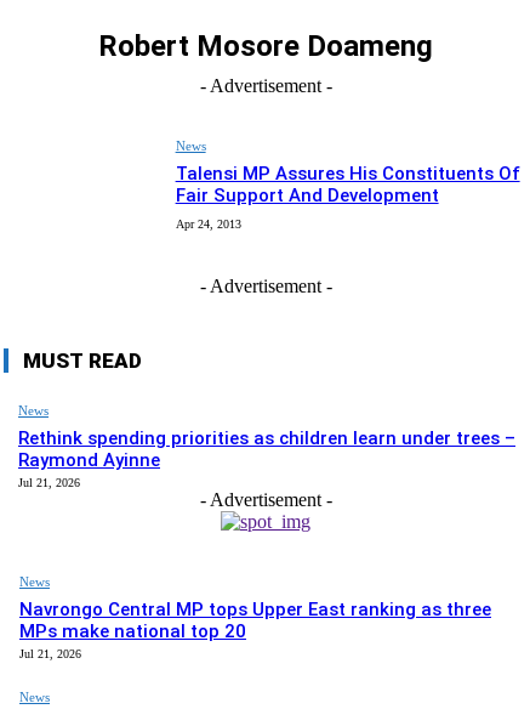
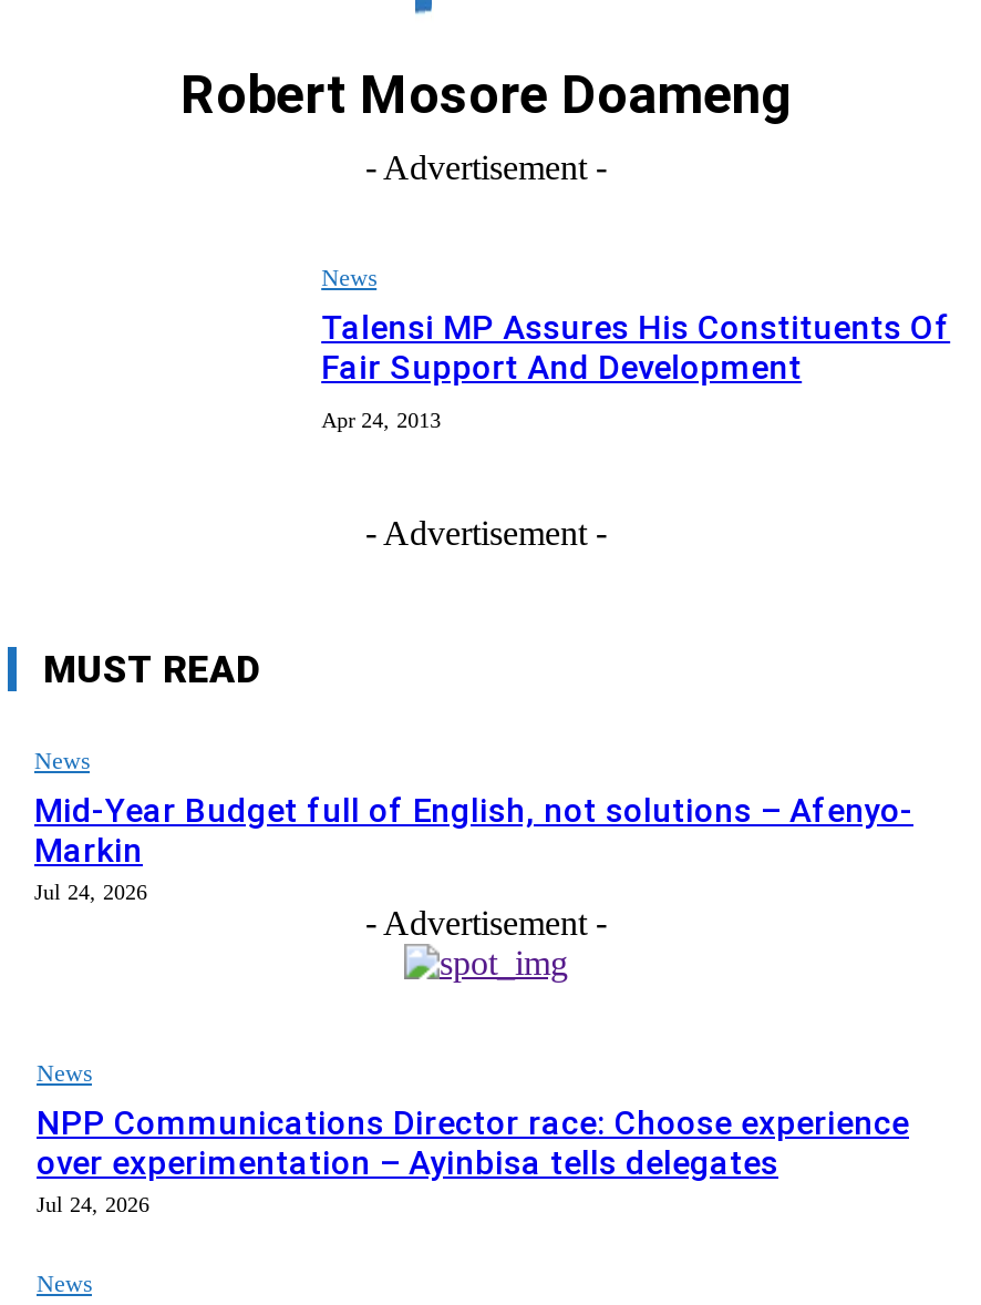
- Rethink spending priorities as children learn under trees –
- Raymond Ayinne
- Jul 21, 2026
+ Mid-Year Budget full of English, not solutions – Afenyo-
+ Markin
+ Jul 24, 2026

- Navrongo Central MP tops Upper East ranking as three
- MPs make national top 20
- Jul 21, 2026
+ NPP Communications Director race: Choose experience
+ over experimentation – Ayinbisa tells delegates
+ Jul 24, 2026
